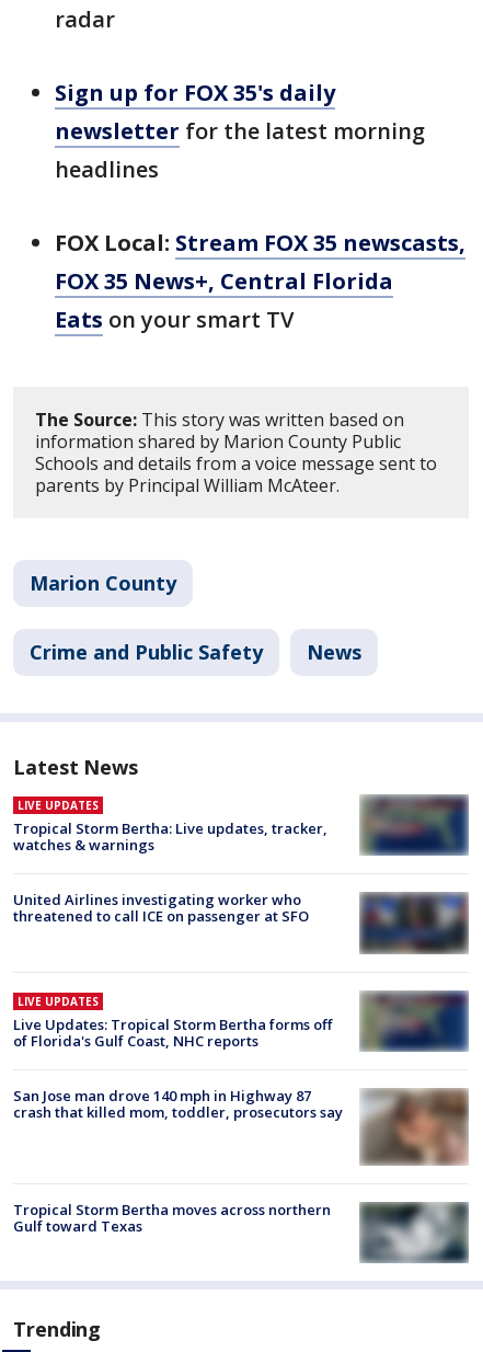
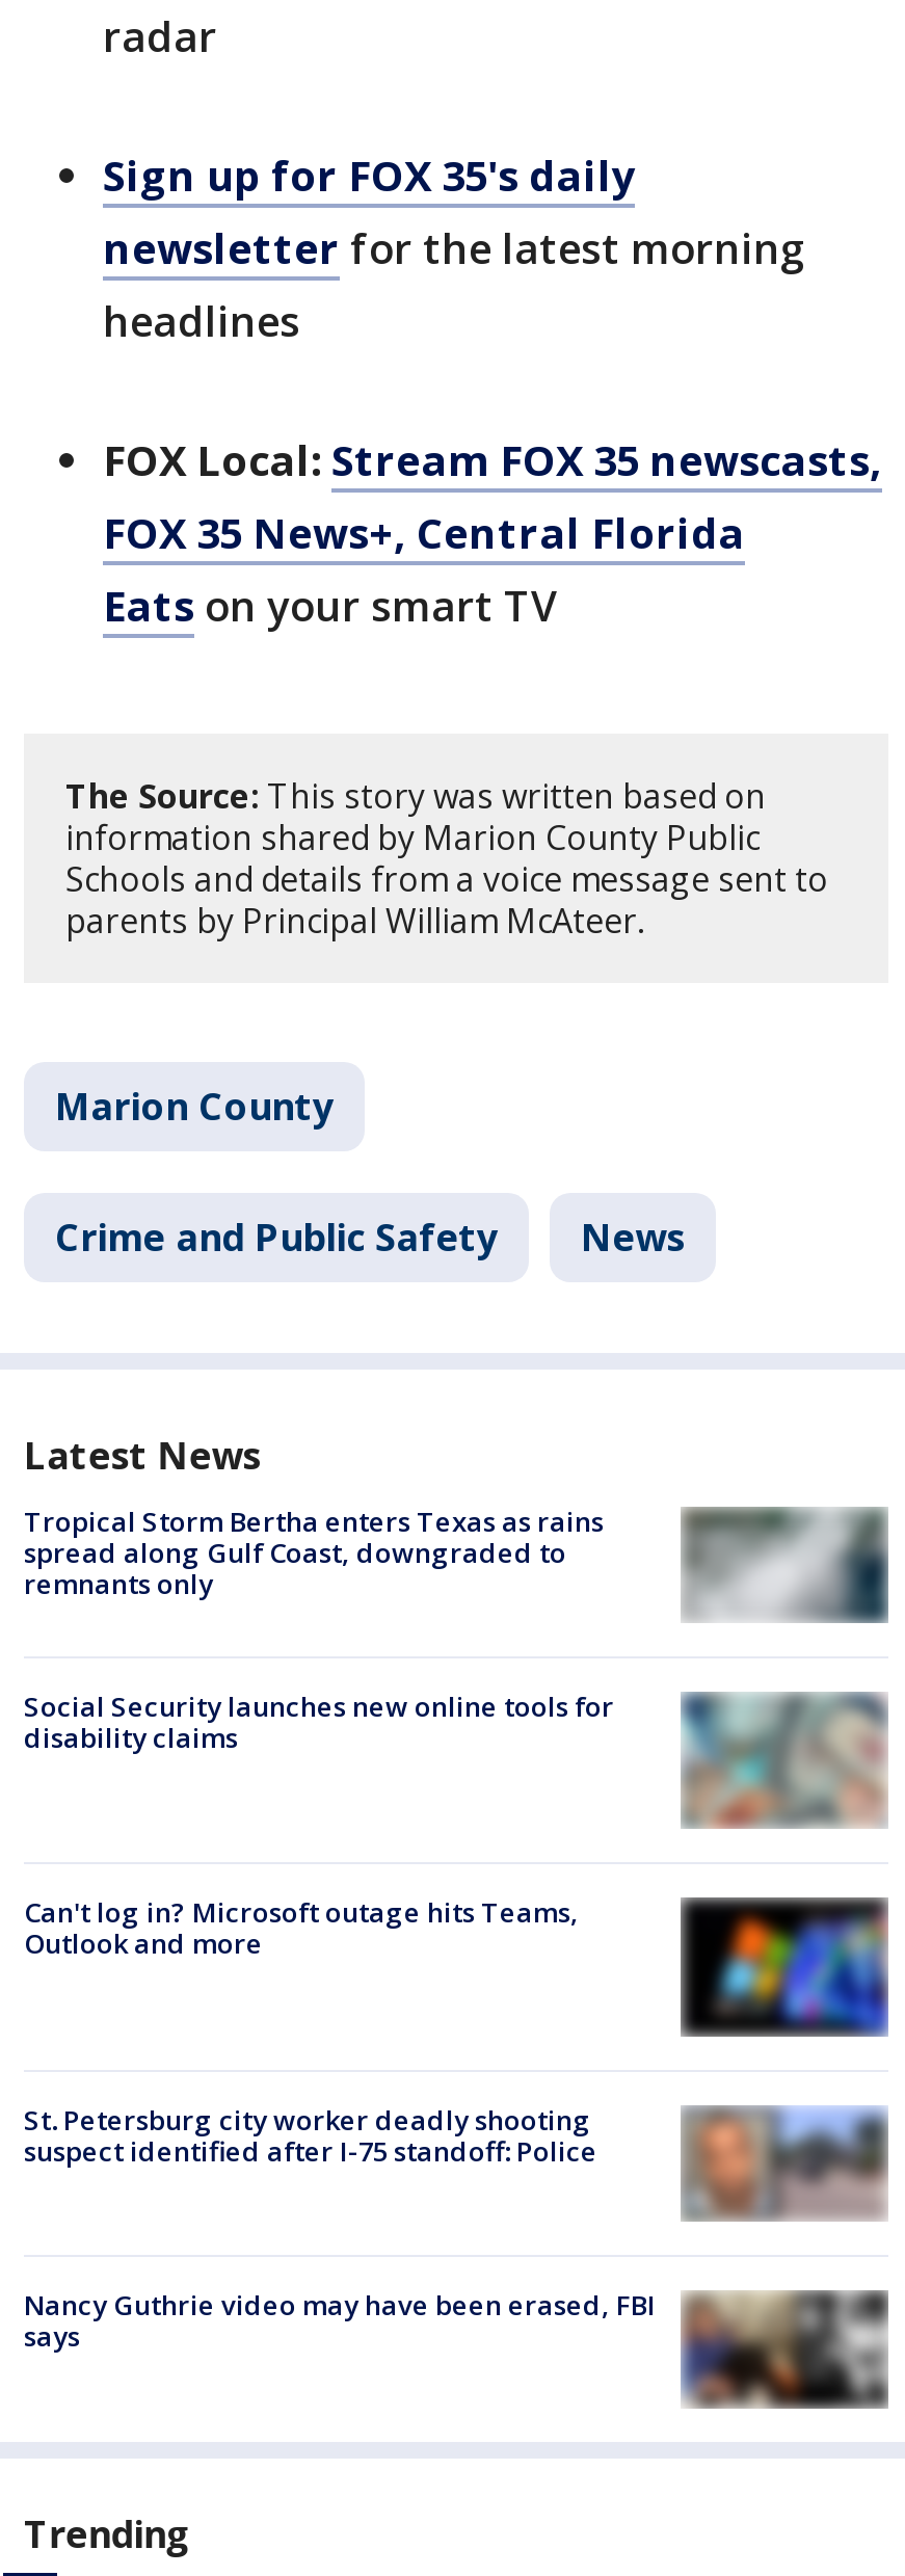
- [image]
- LIVE UPDATES
- Tropical Storm Bertha: Live updates, tracker,
- watches & warnings
+ [image]
+ Tropical Storm Bertha enters Texas as rains
+ spread along Gulf Coast, downgraded to
+ remnants only

- United Airlines investigating worker who
- threatened to call ICE on passenger at SFO
+ Social Security launches new online tools for
+ disability claims

- [image]
+ [image]

- LIVE UPDATES
- Live Updates: Tropical Storm Bertha forms off
- of Florida's Gulf Coast, NHC reports
+ Can't log in? Microsoft outage hits Teams,
+ Outlook and more

- [image]
+ [image]

- San Jose man drove 140 mph in Highway 87
- crash that killed mom, toddler, prosecutors say
+ St. Petersburg city worker deadly shooting
+ suspect identified after I-75 standoff: Police

- [image]
+ [image]

- [image]
- Tropical Storm Bertha moves across northern
- Gulf toward Texas
+ [image]
+ Nancy Guthrie video may have been erased, FBI
+ says
